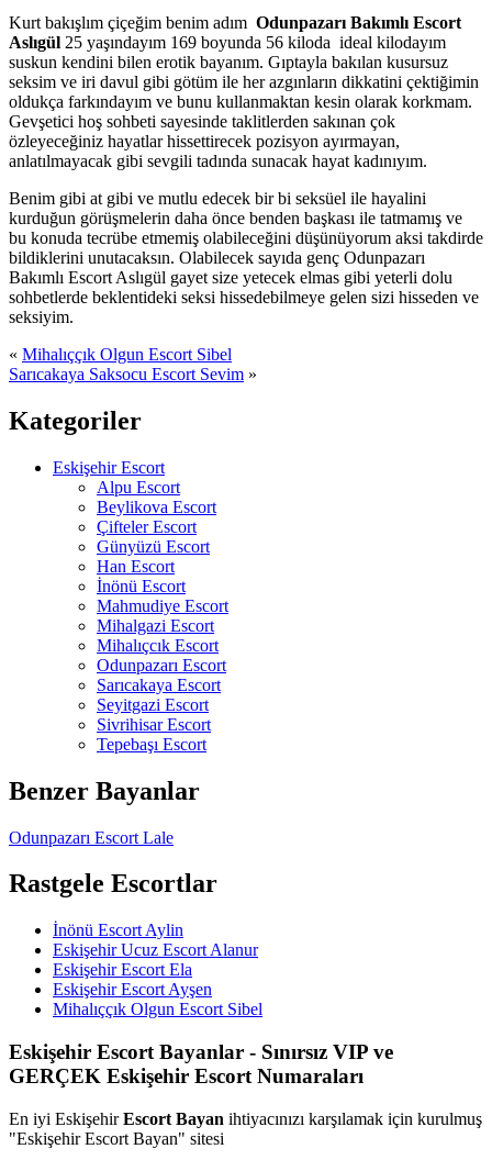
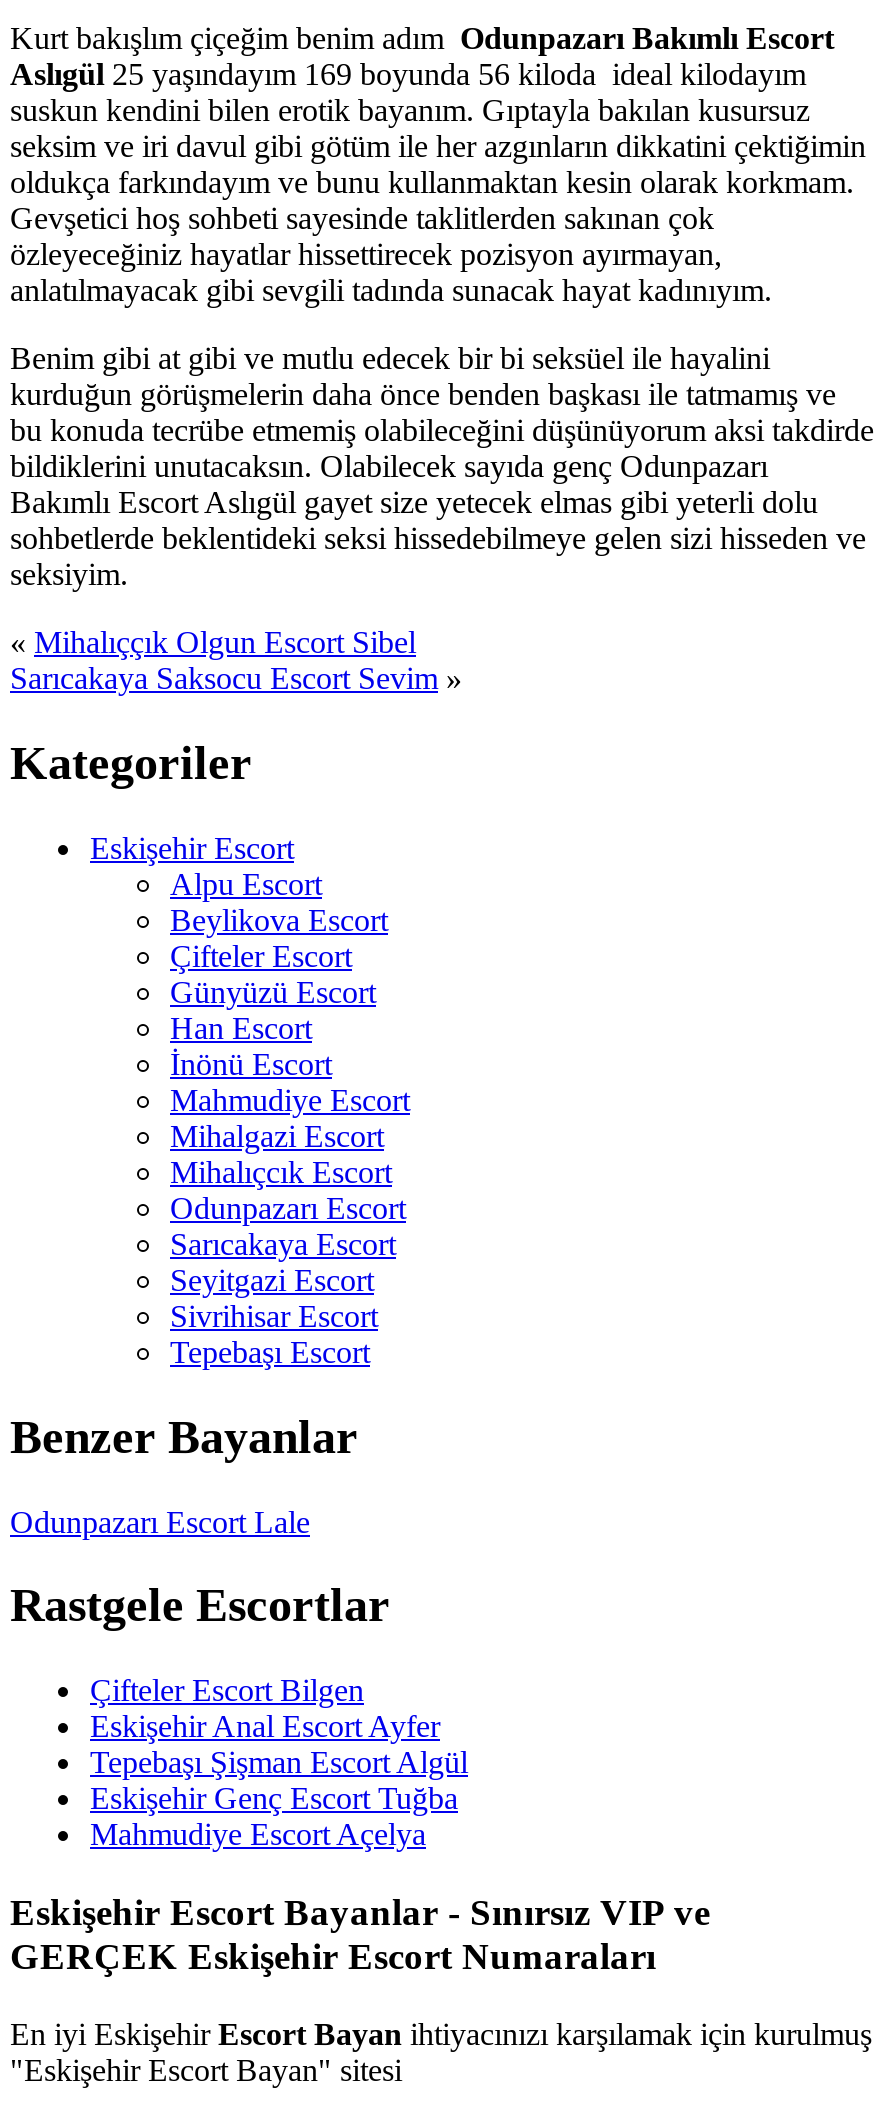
- İnönü Escort Aylin
- Eskişehir Ucuz Escort Alanur
- Eskişehir Escort Ela
- Eskişehir Escort Ayşen
- Mihalıççık Olgun Escort Sibel
+ Çifteler Escort Bilgen
+ Eskişehir Anal Escort Ayfer
+ Tepebaşı Şişman Escort Algül
+ Eskişehir Genç Escort Tuğba
+ Mahmudiye Escort Açelya
